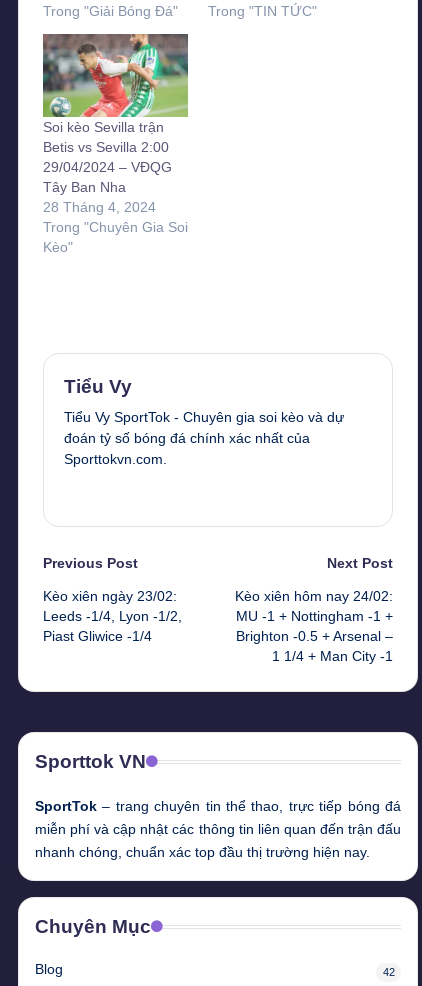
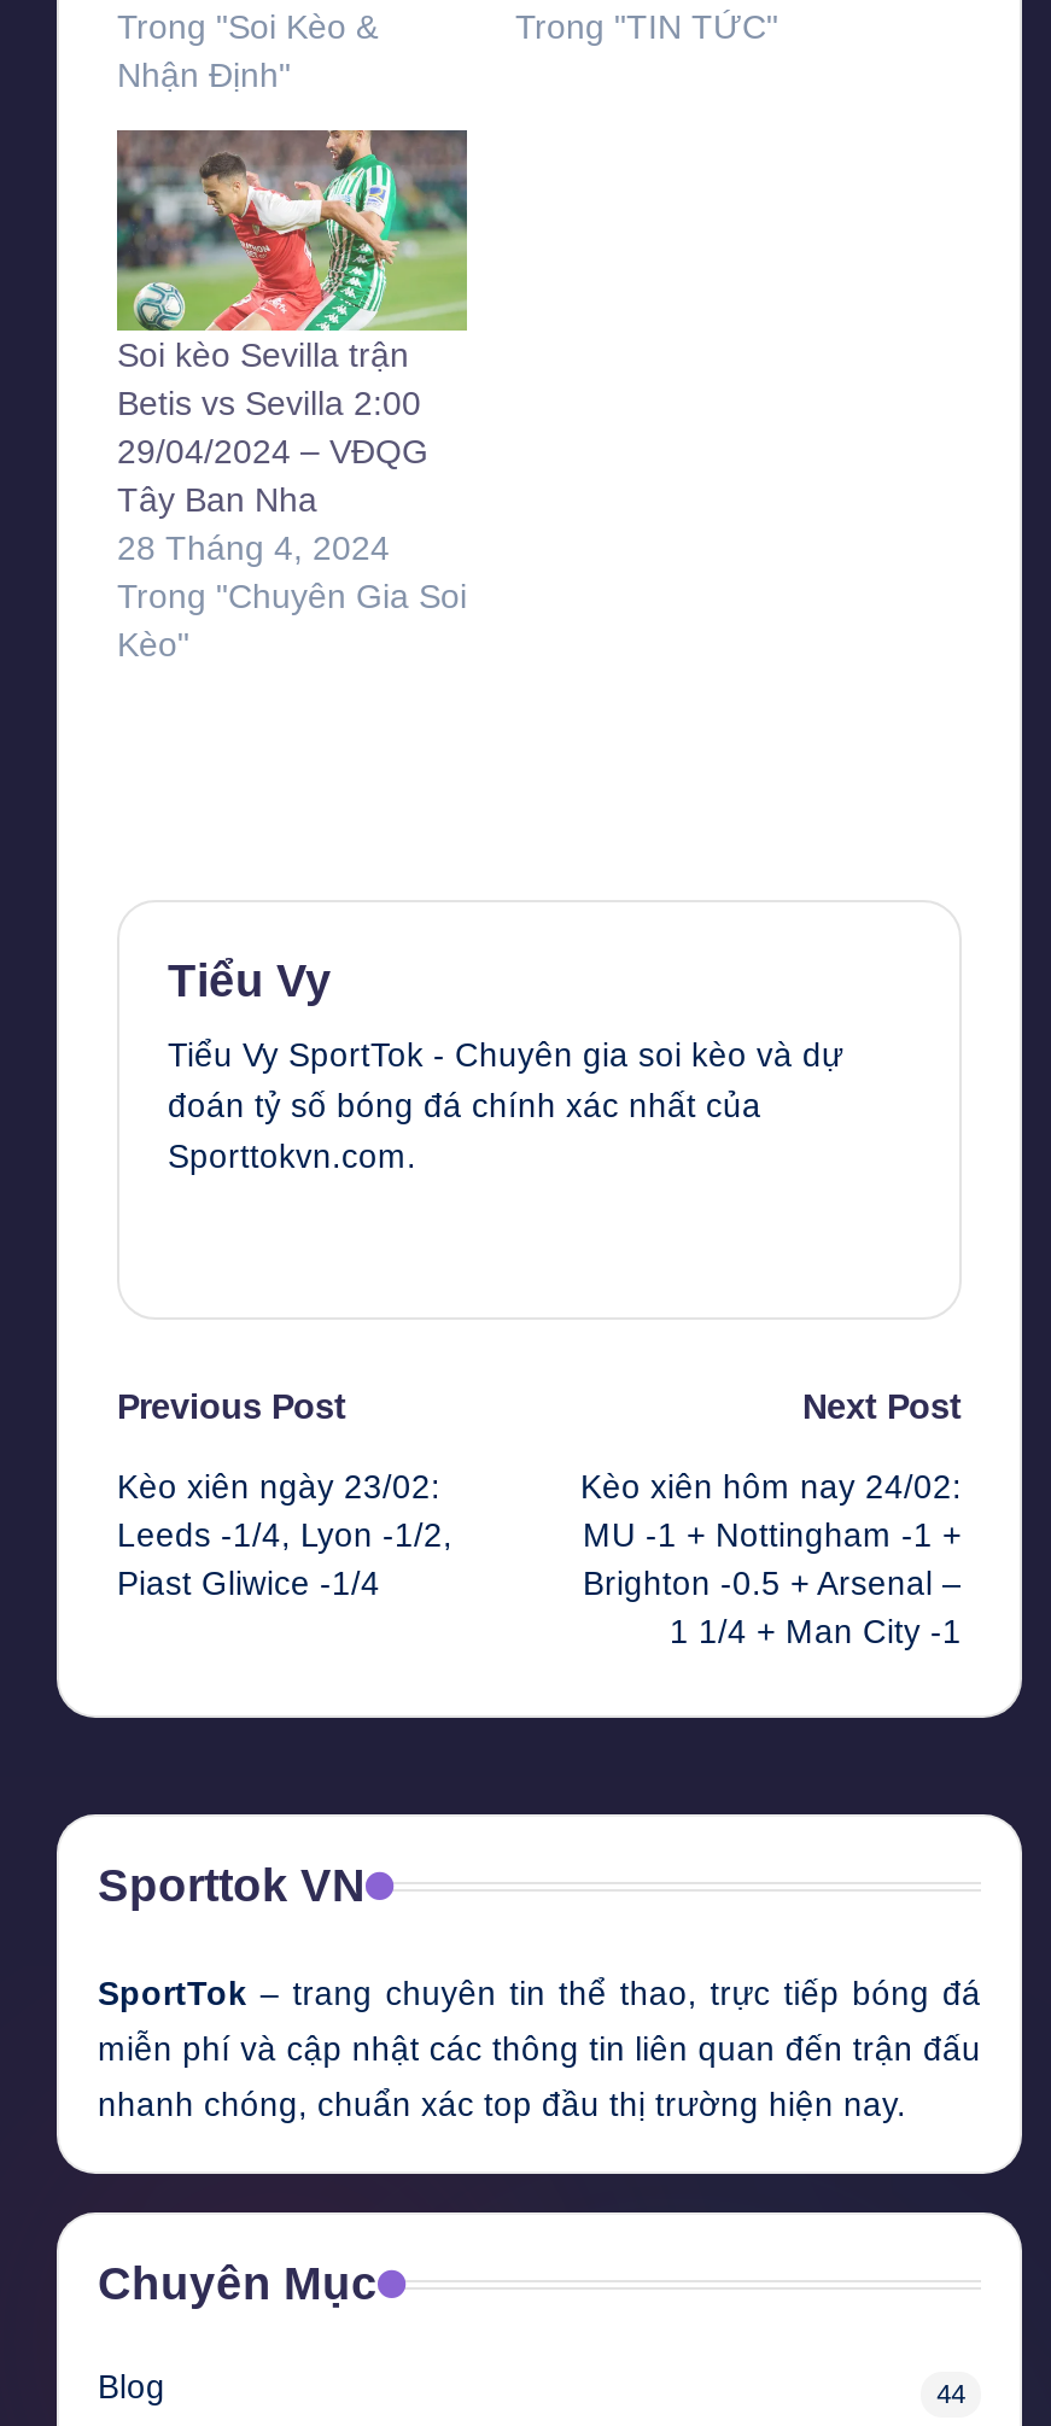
- Trong "Giải Bóng Đá"
+ Trong "Soi Kèo &
+ Nhận Định"

- 42
+ 44
